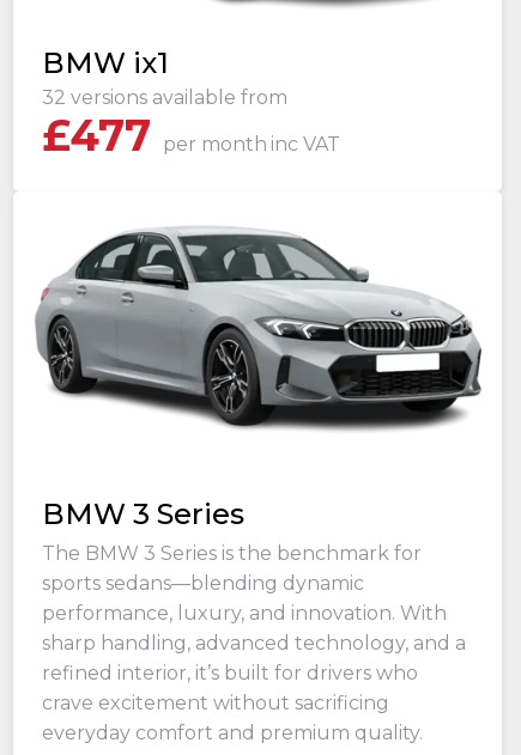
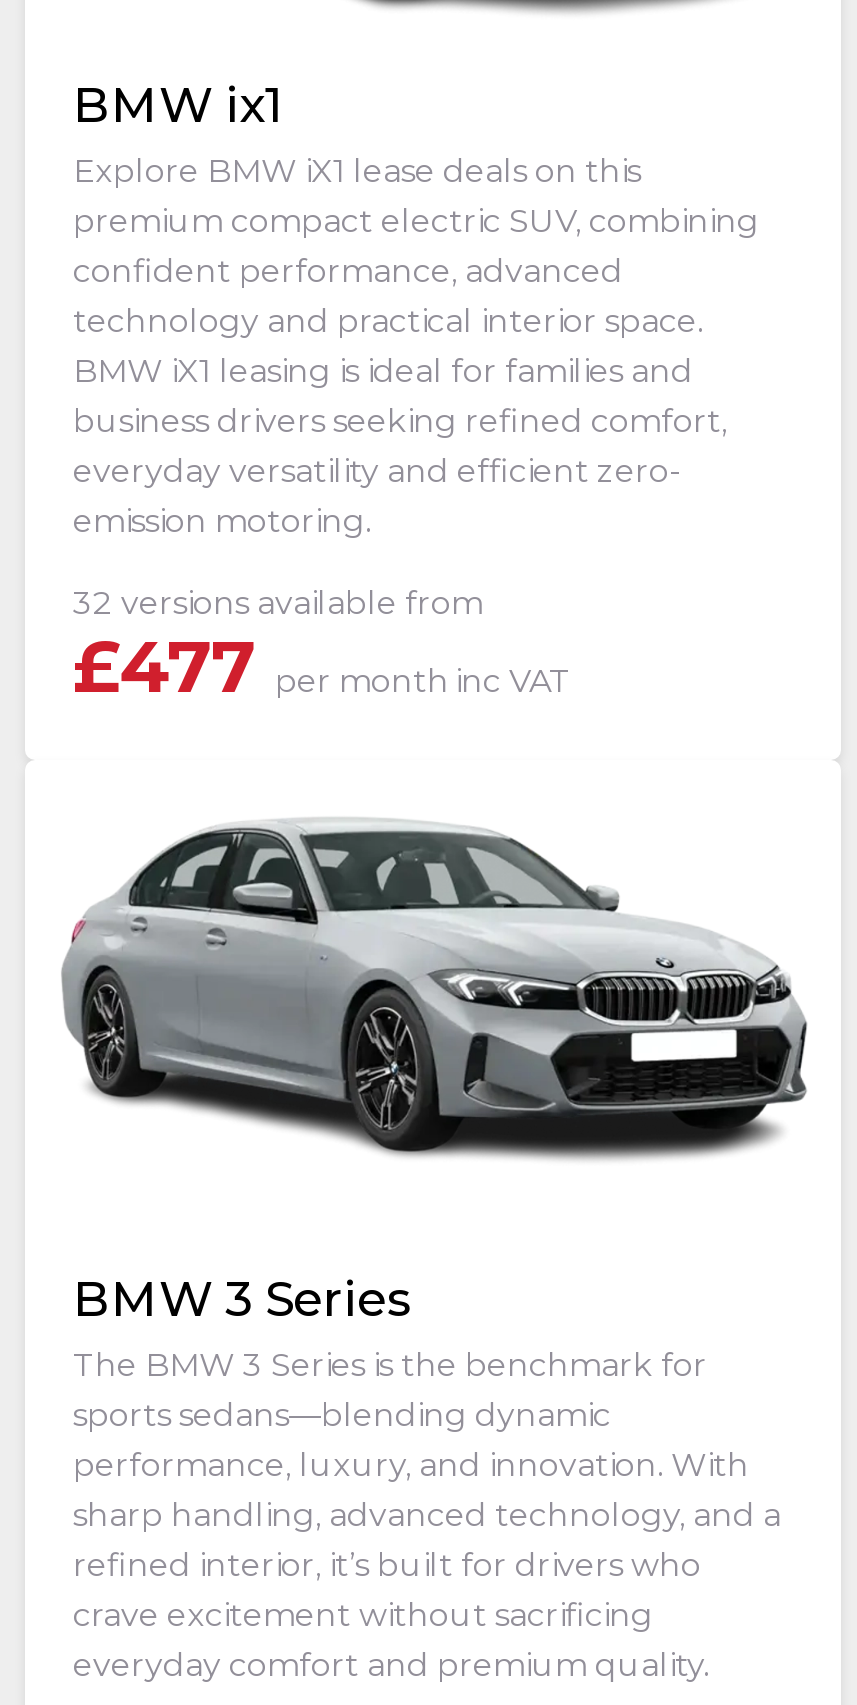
+ Explore BMW iX1 lease deals on this
+ premium compact electric SUV, combining
+ confident performance, advanced
+ technology and practical interior space.
+ BMW iX1 leasing is ideal for families and
+ business drivers seeking refined comfort,
+ everyday versatility and efficient zero-
+ emission motoring.
